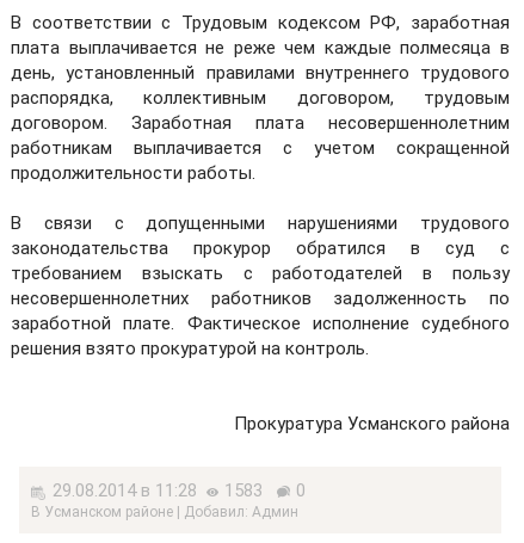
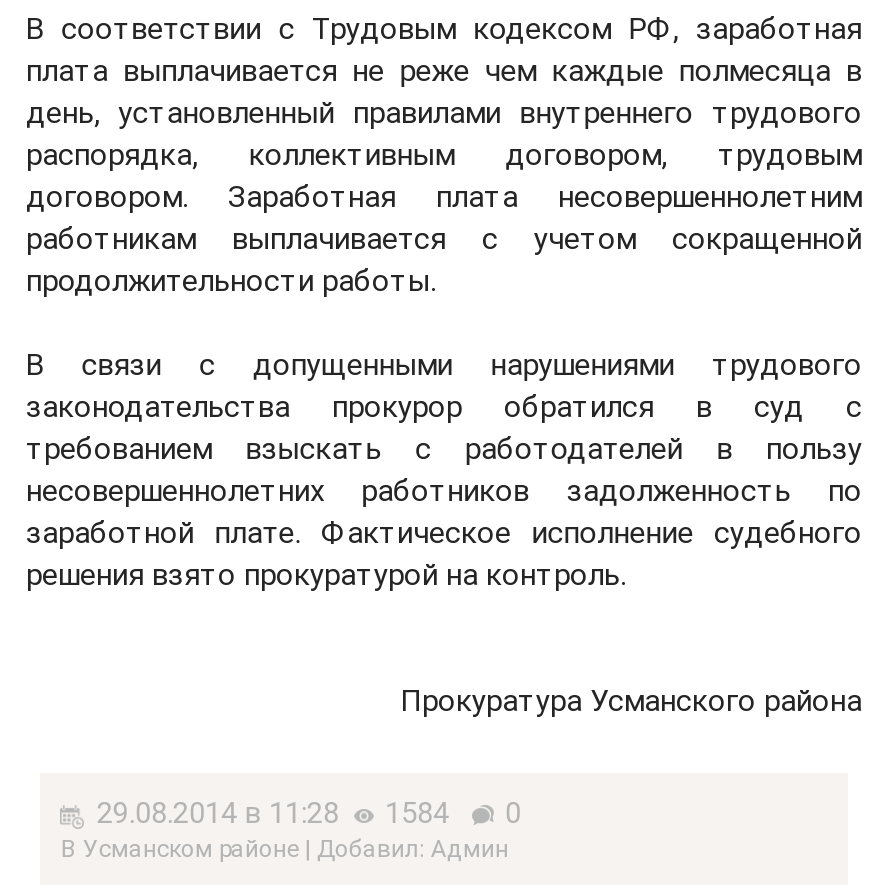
- 29.08.2014 в 11:28 1583 0
+ 29.08.2014 в 11:28 1584 0
